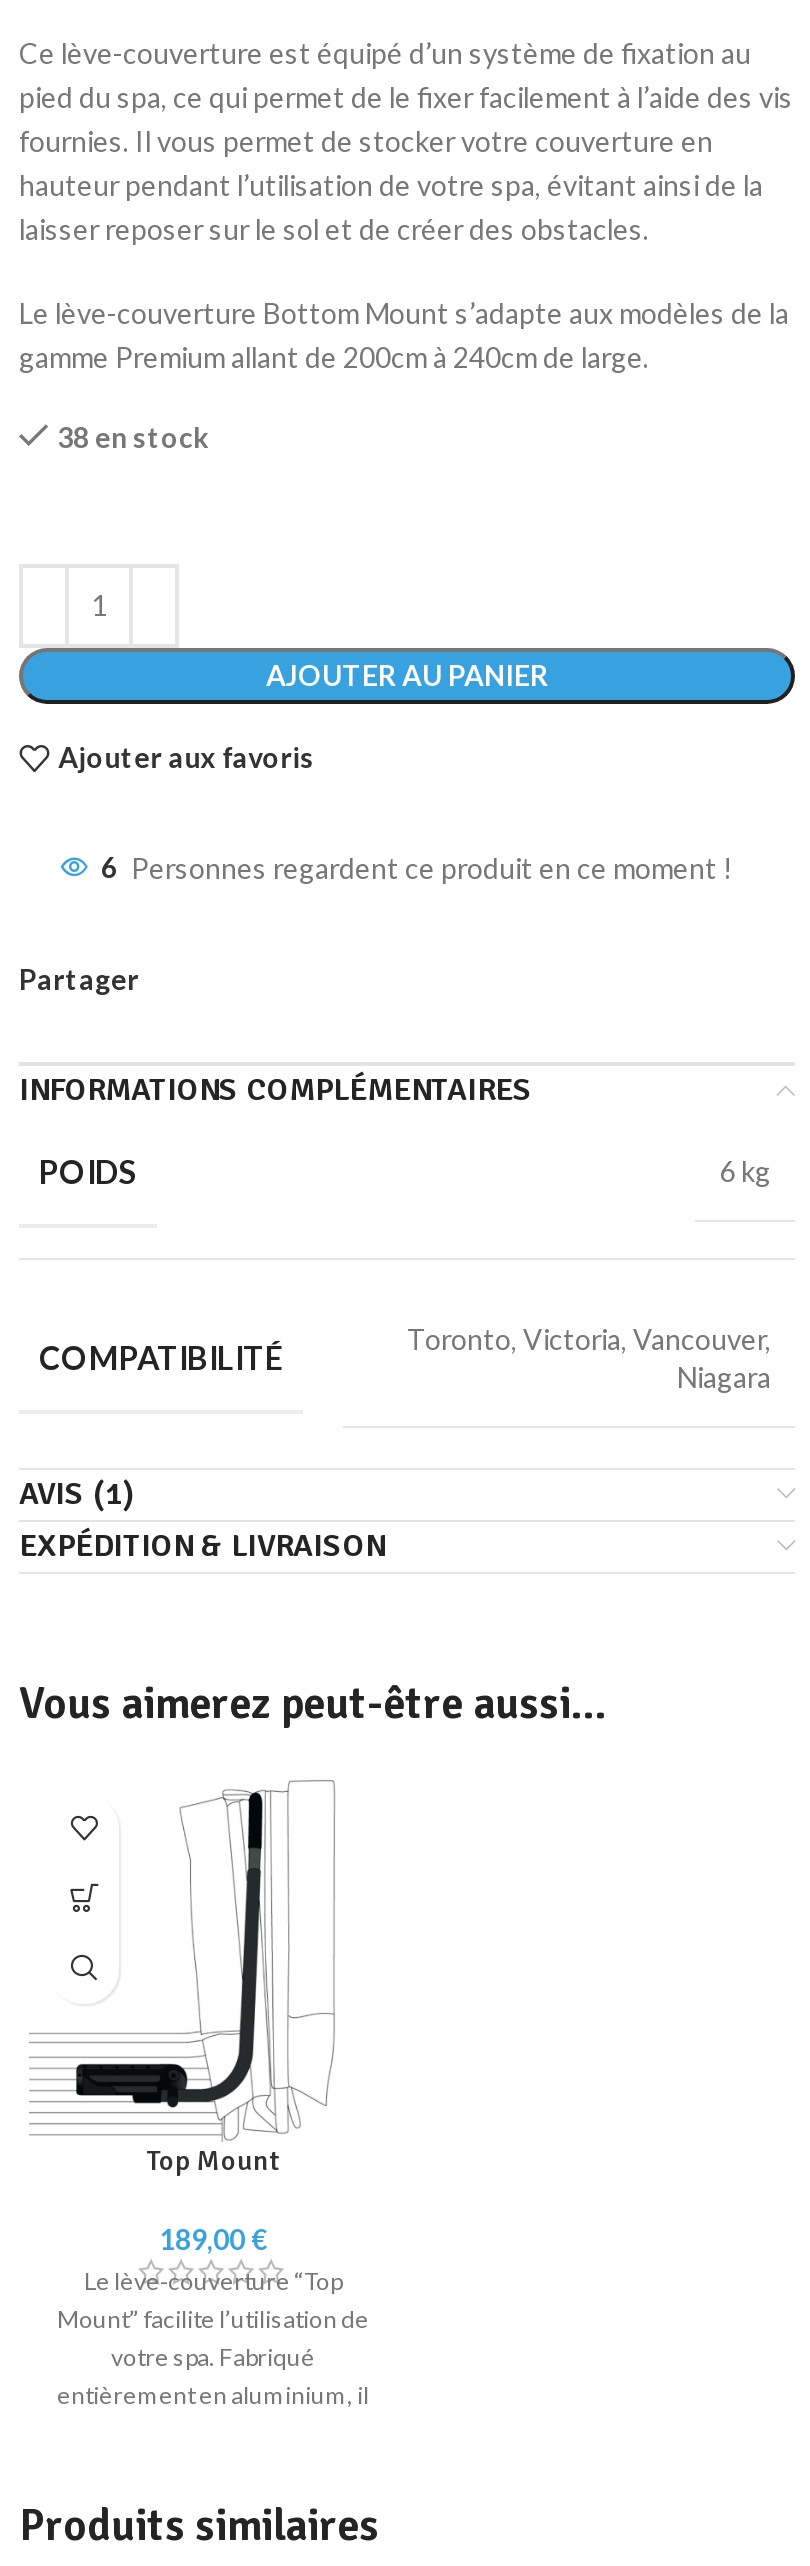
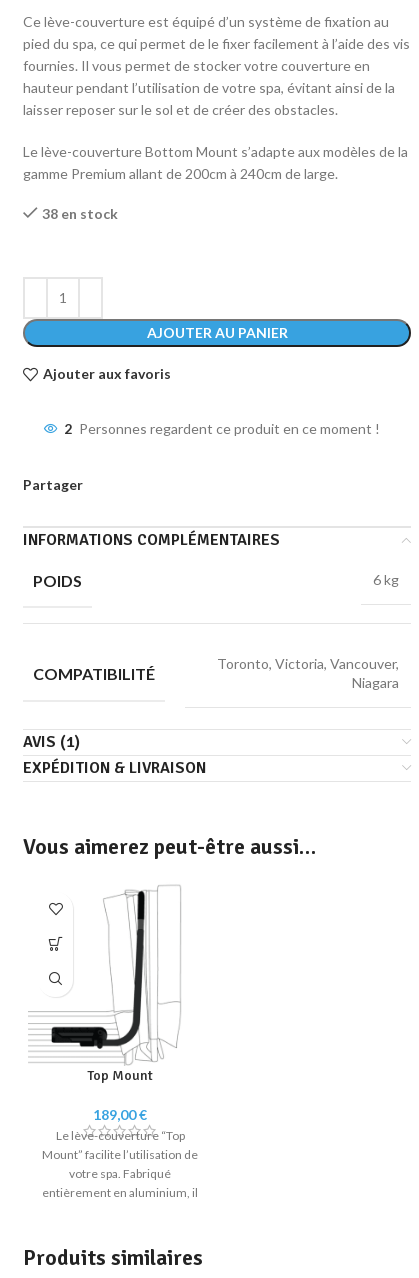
- 6 Personnes regardent ce produit en ce moment !
+ 2 Personnes regardent ce produit en ce moment !
